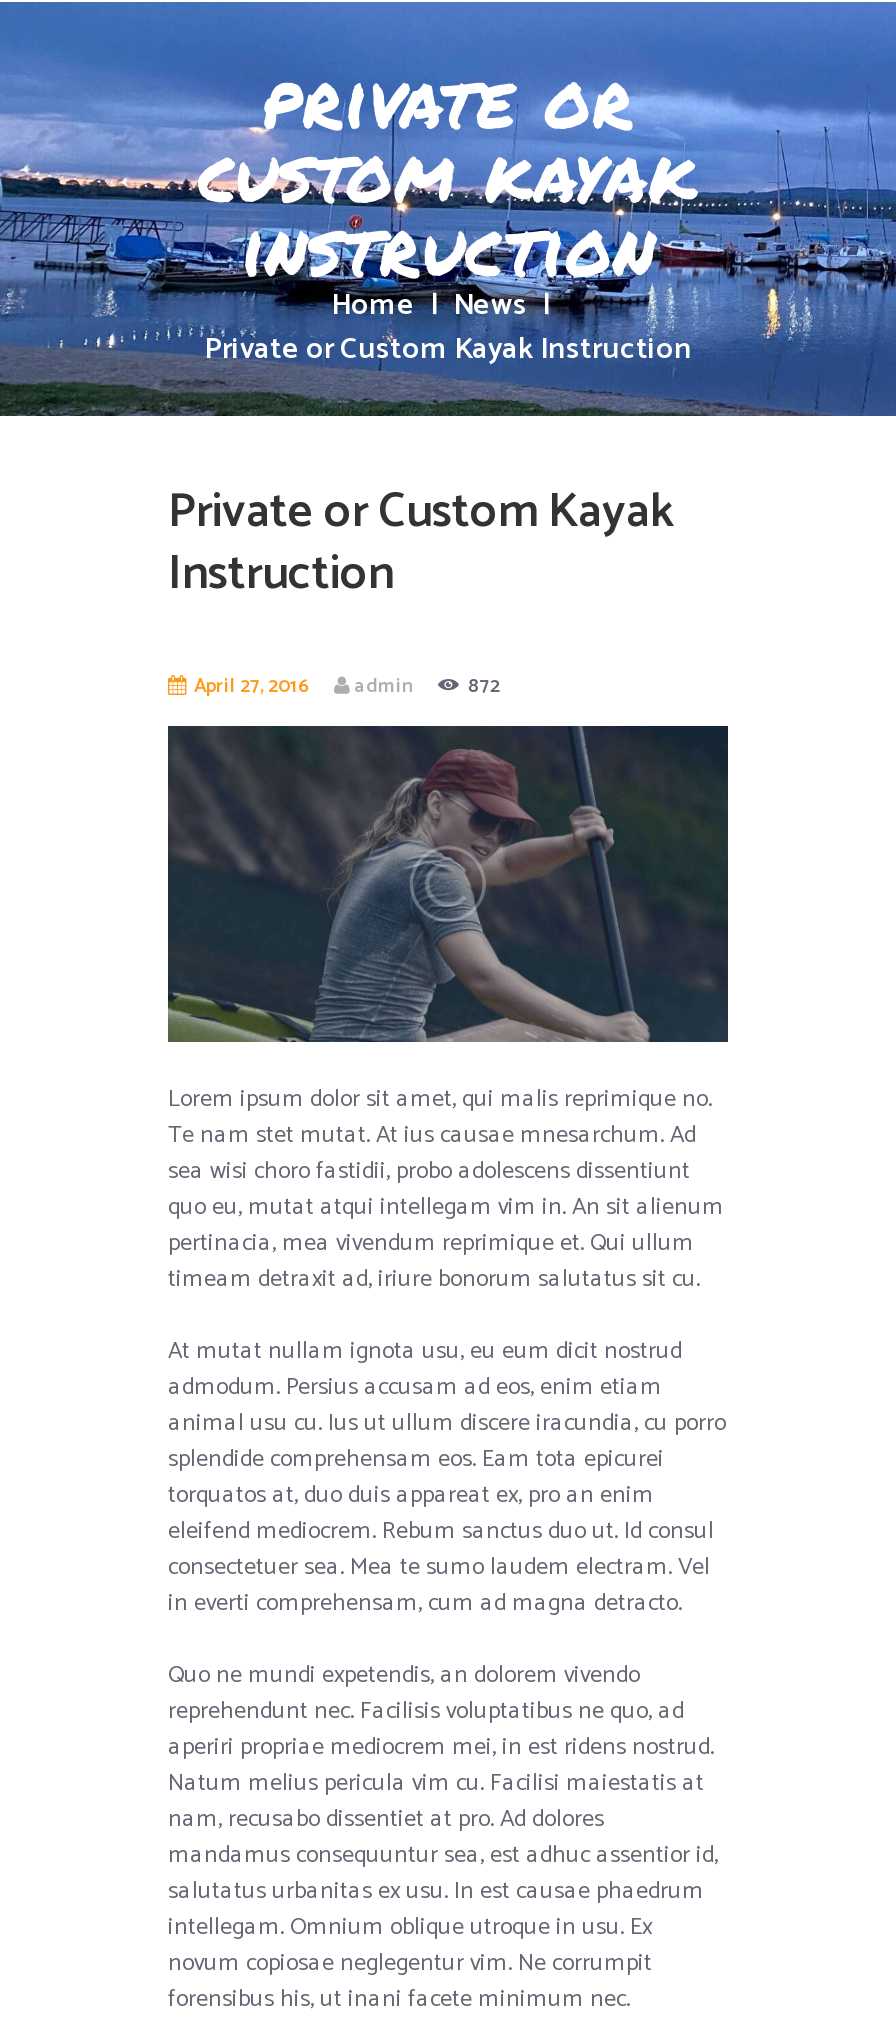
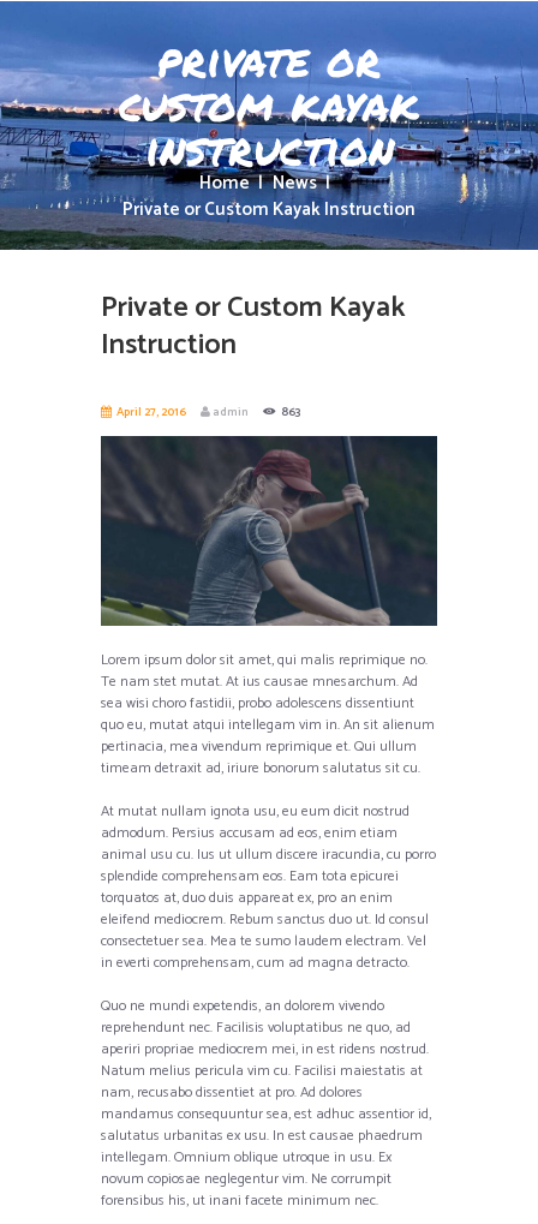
- April 27, 2016 admin 872
+ April 27, 2016 admin 863
